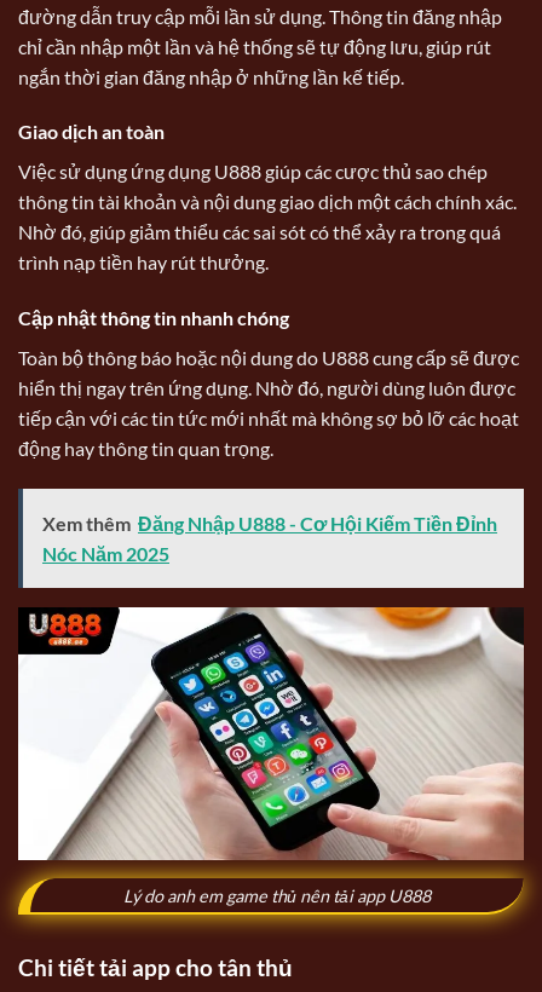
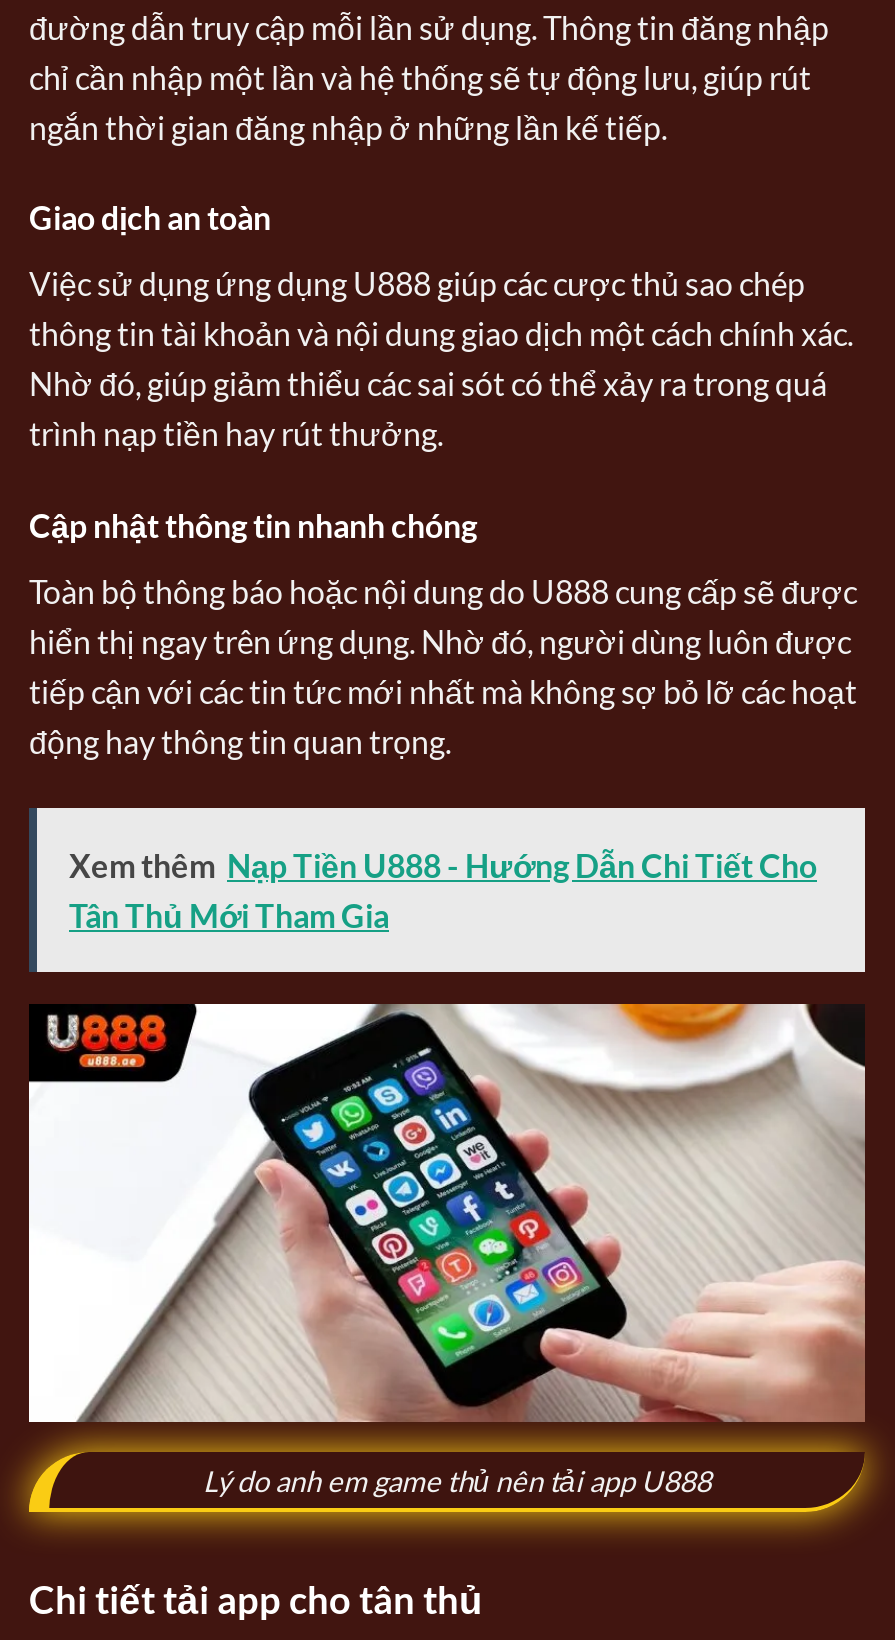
- Xem thêm Đăng Nhập U888 - Cơ Hội Kiếm Tiền Đỉnh
- Nóc Năm 2025
+ Xem thêm Nạp Tiền U888 - Hướng Dẫn Chi Tiết Cho
+ Tân Thủ Mới Tham Gia
